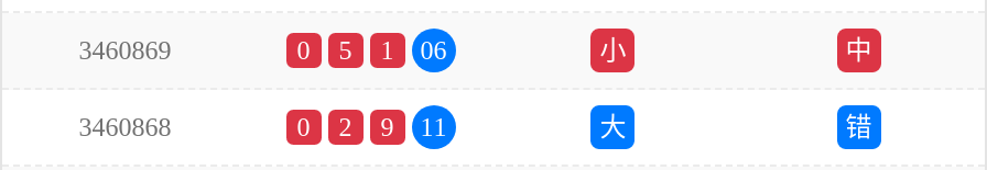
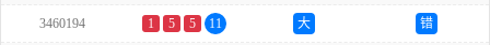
- 3460869
- 0
- 5
+ 3460194

- 06
- 小
- 中
- 3460868
- 0
- 2
- 9
+ 5
+ 5
